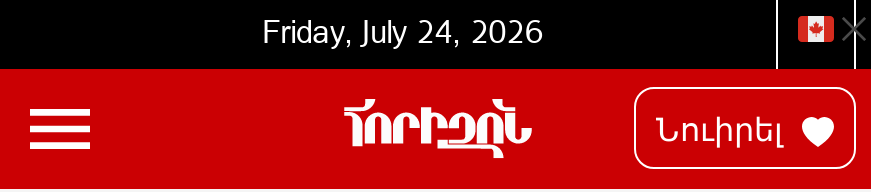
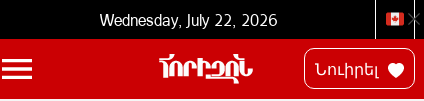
- Friday, July 24, 2026
+ Wednesday, July 22, 2026
